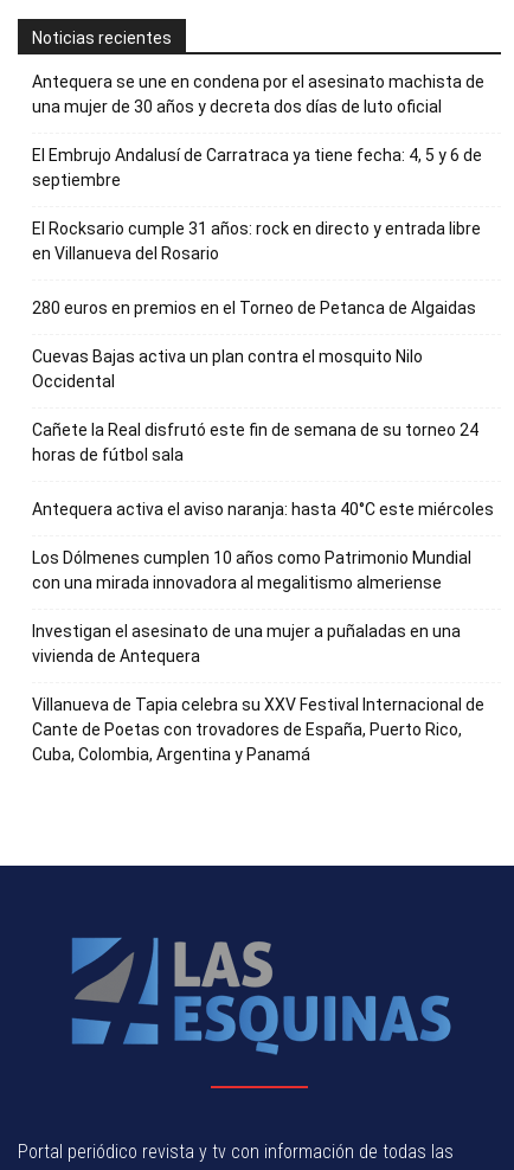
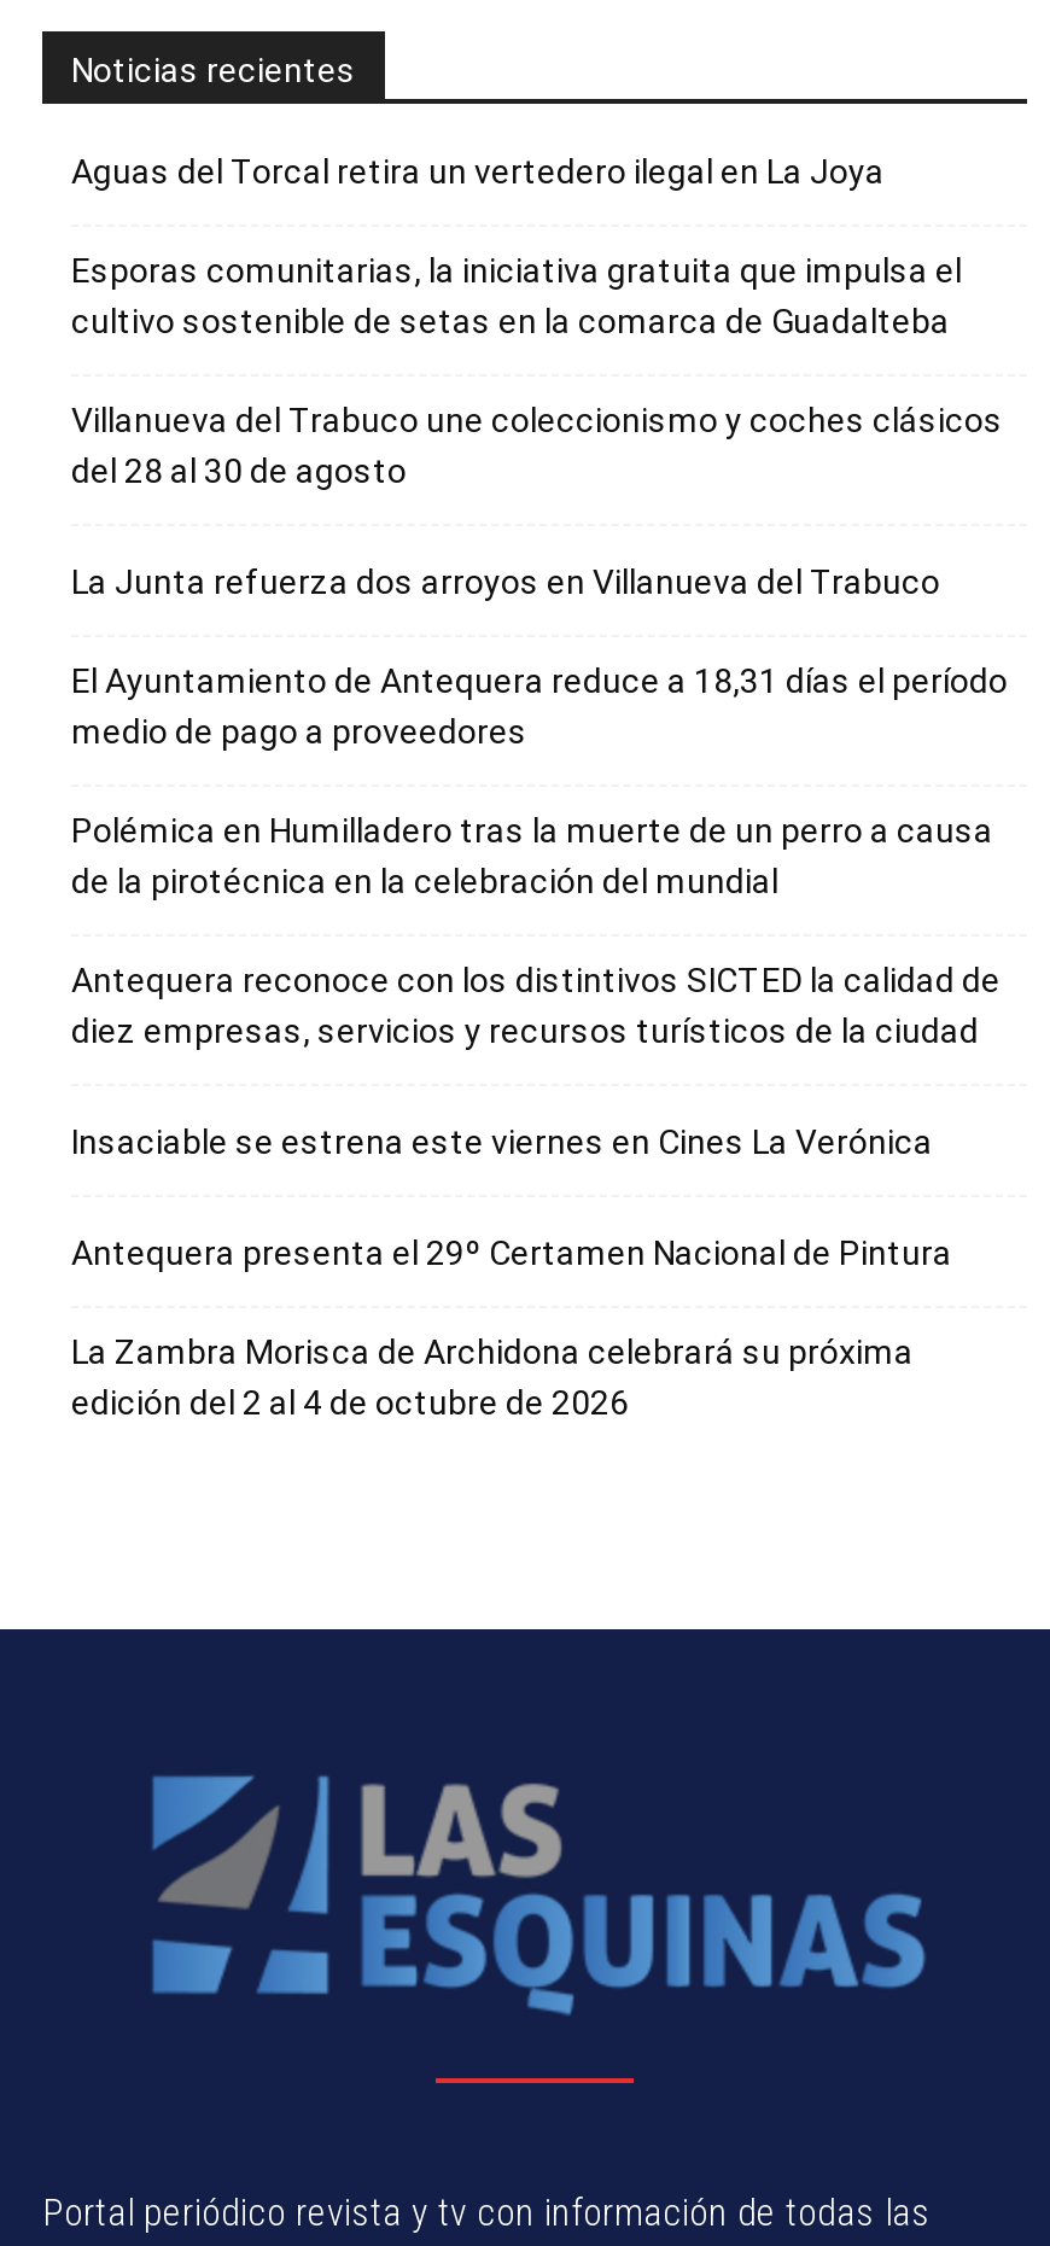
- Antequera se une en condena por el asesinato machista de
- una mujer de 30 años y decreta dos días de luto oficial
+ Aguas del Torcal retira un vertedero ilegal en La Joya

- El Embrujo Andalusí de Carratraca ya tiene fecha: 4, 5 y 6 de
- septiembre
+ Esporas comunitarias, la iniciativa gratuita que impulsa el
+ cultivo sostenible de setas en la comarca de Guadalteba

- El Rocksario cumple 31 años: rock en directo y entrada libre
- en Villanueva del Rosario
+ Villanueva del Trabuco une coleccionismo y coches clásicos
+ del 28 al 30 de agosto

- 280 euros en premios en el Torneo de Petanca de Algaidas
+ La Junta refuerza dos arroyos en Villanueva del Trabuco

- Cuevas Bajas activa un plan contra el mosquito Nilo
- Occidental
+ El Ayuntamiento de Antequera reduce a 18,31 días el período
+ medio de pago a proveedores

- Cañete la Real disfrutó este fin de semana de su torneo 24
- horas de fútbol sala
+ Polémica en Humilladero tras la muerte de un perro a causa
+ de la pirotécnica en la celebración del mundial

- Antequera activa el aviso naranja: hasta 40°C este miércoles
+ Antequera reconoce con los distintivos SICTED la calidad de
+ diez empresas, servicios y recursos turísticos de la ciudad

- Los Dólmenes cumplen 10 años como Patrimonio Mundial
- con una mirada innovadora al megalitismo almeriense
+ Insaciable se estrena este viernes en Cines La Verónica

- Investigan el asesinato de una mujer a puñaladas en una
- vivienda de Antequera
+ Antequera presenta el 29º Certamen Nacional de Pintura

- Villanueva de Tapia celebra su XXV Festival Internacional de
- Cante de Poetas con trovadores de España, Puerto Rico,
- Cuba, Colombia, Argentina y Panamá
+ La Zambra Morisca de Archidona celebrará su próxima
+ edición del 2 al 4 de octubre de 2026
